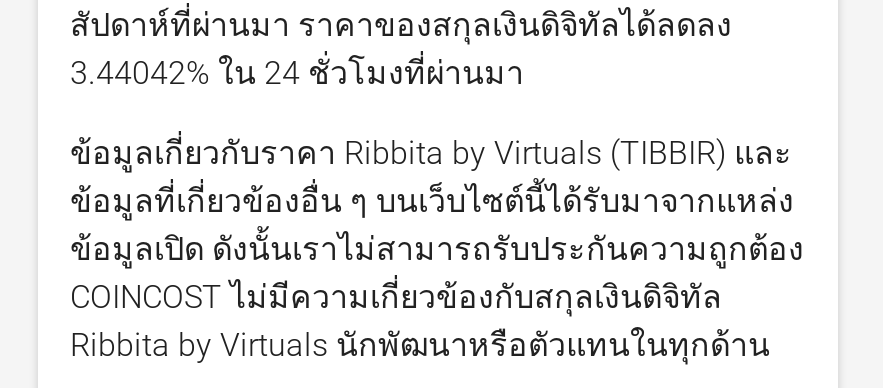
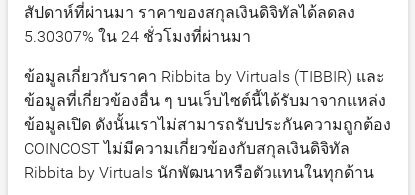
- 3.44042% ใน 24 ชั่วโมงที่ผ่านมา
+ 5.30307% ใน 24 ชั่วโมงที่ผ่านมา
